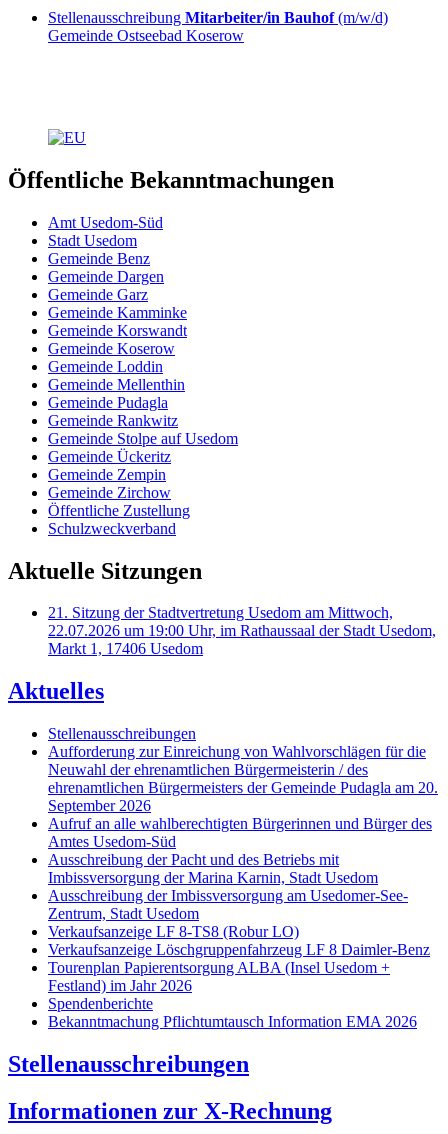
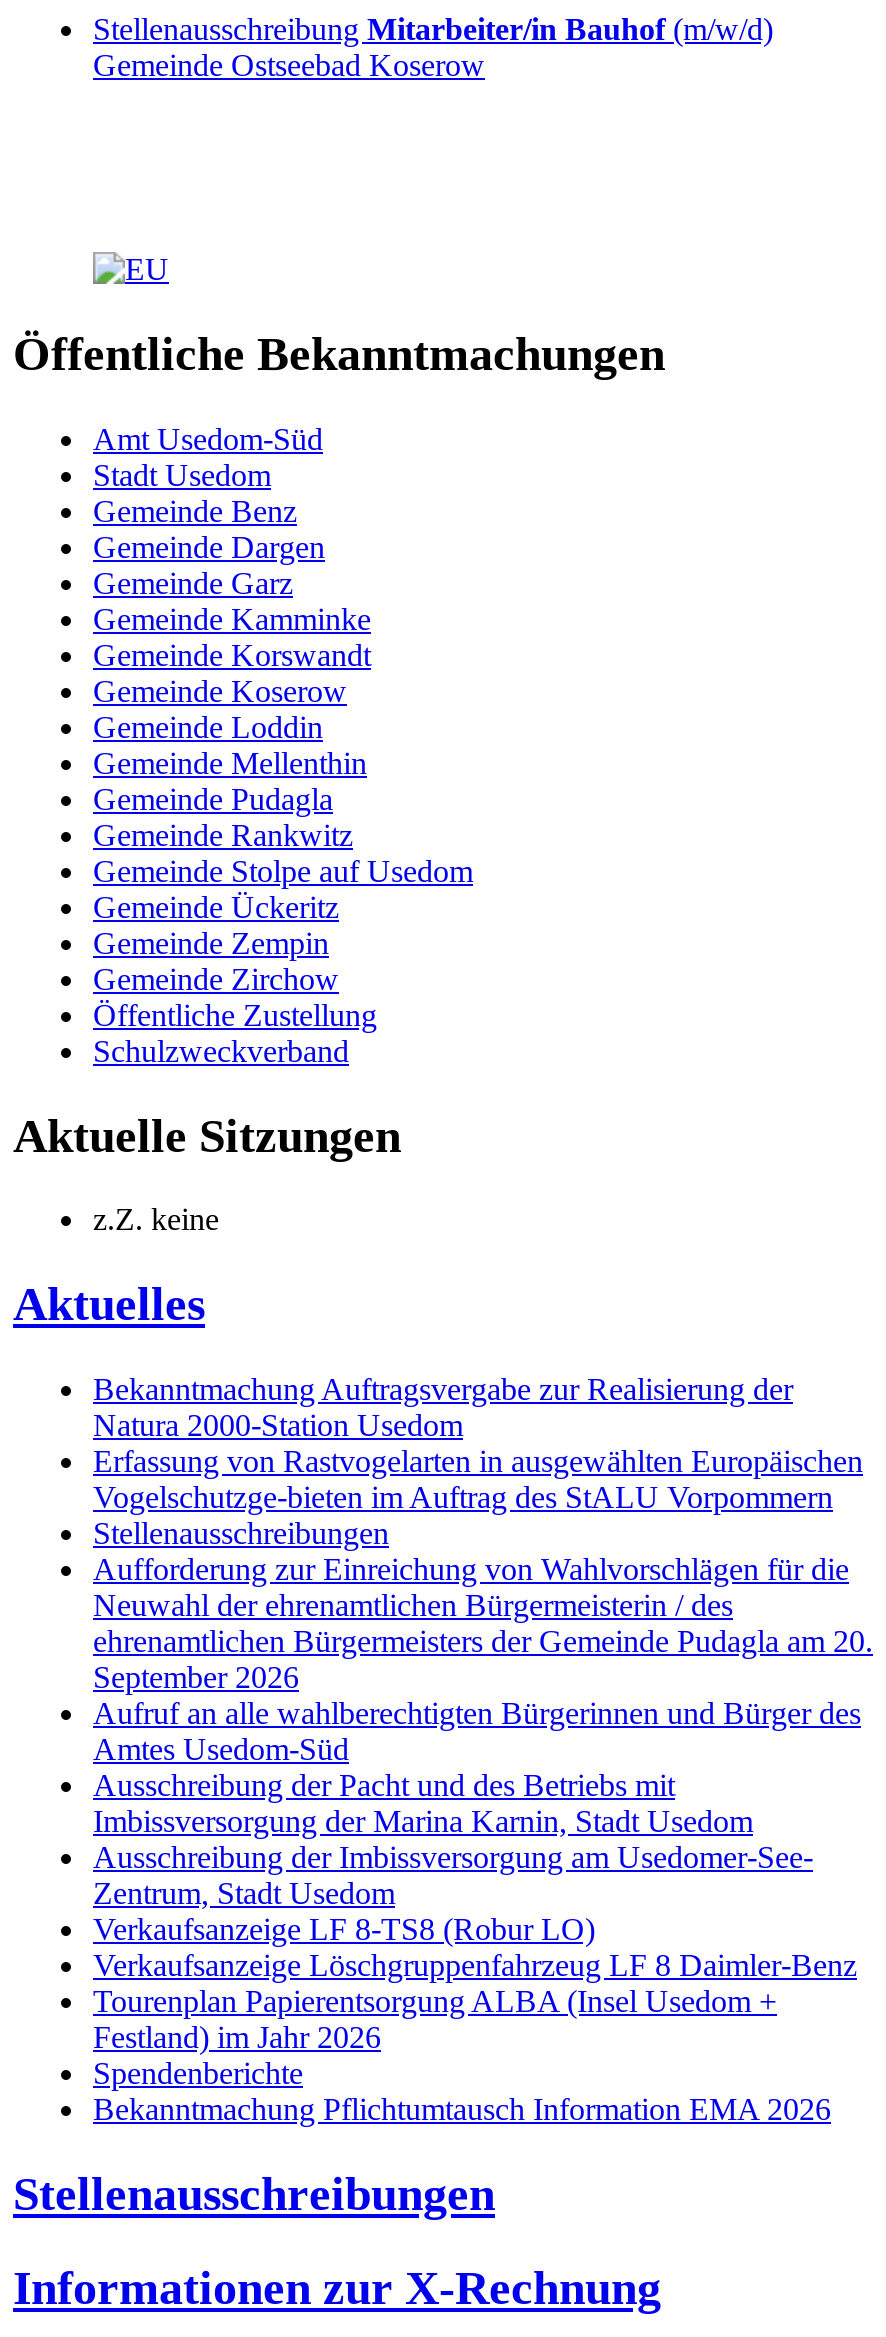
- 21. Sitzung der Stadtvertretung Usedom am Mittwoch,
- 22.07.2026 um 19:00 Uhr, im Rathaussaal der Stadt Usedom,
- Markt 1, 17406 Usedom
+ z.Z. keine

moved up: Aktuelles

+ Bekanntmachung Auftragsvergabe zur Realisierung der
+ Natura 2000-Station Usedom
+ Erfassung von Rastvogelarten in ausgewählten Europäischen
+ Vogelschutzge-bieten im Auftrag des StALU Vorpommern
